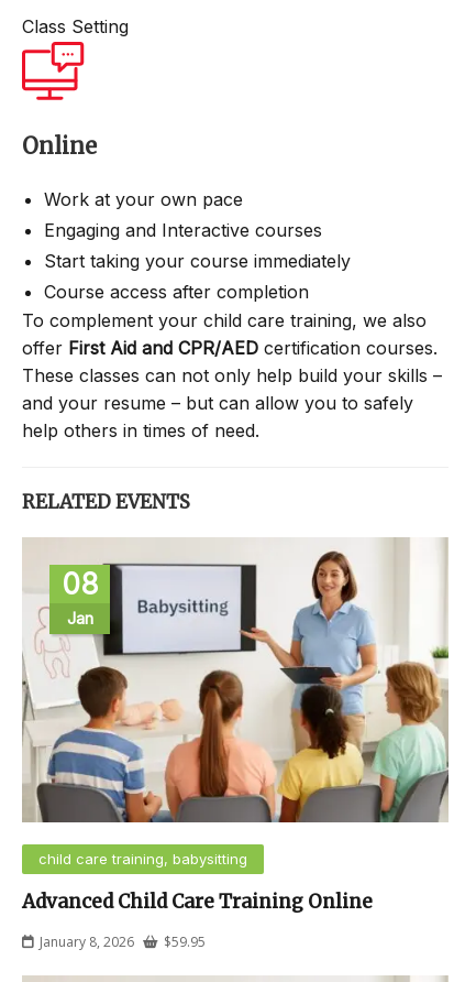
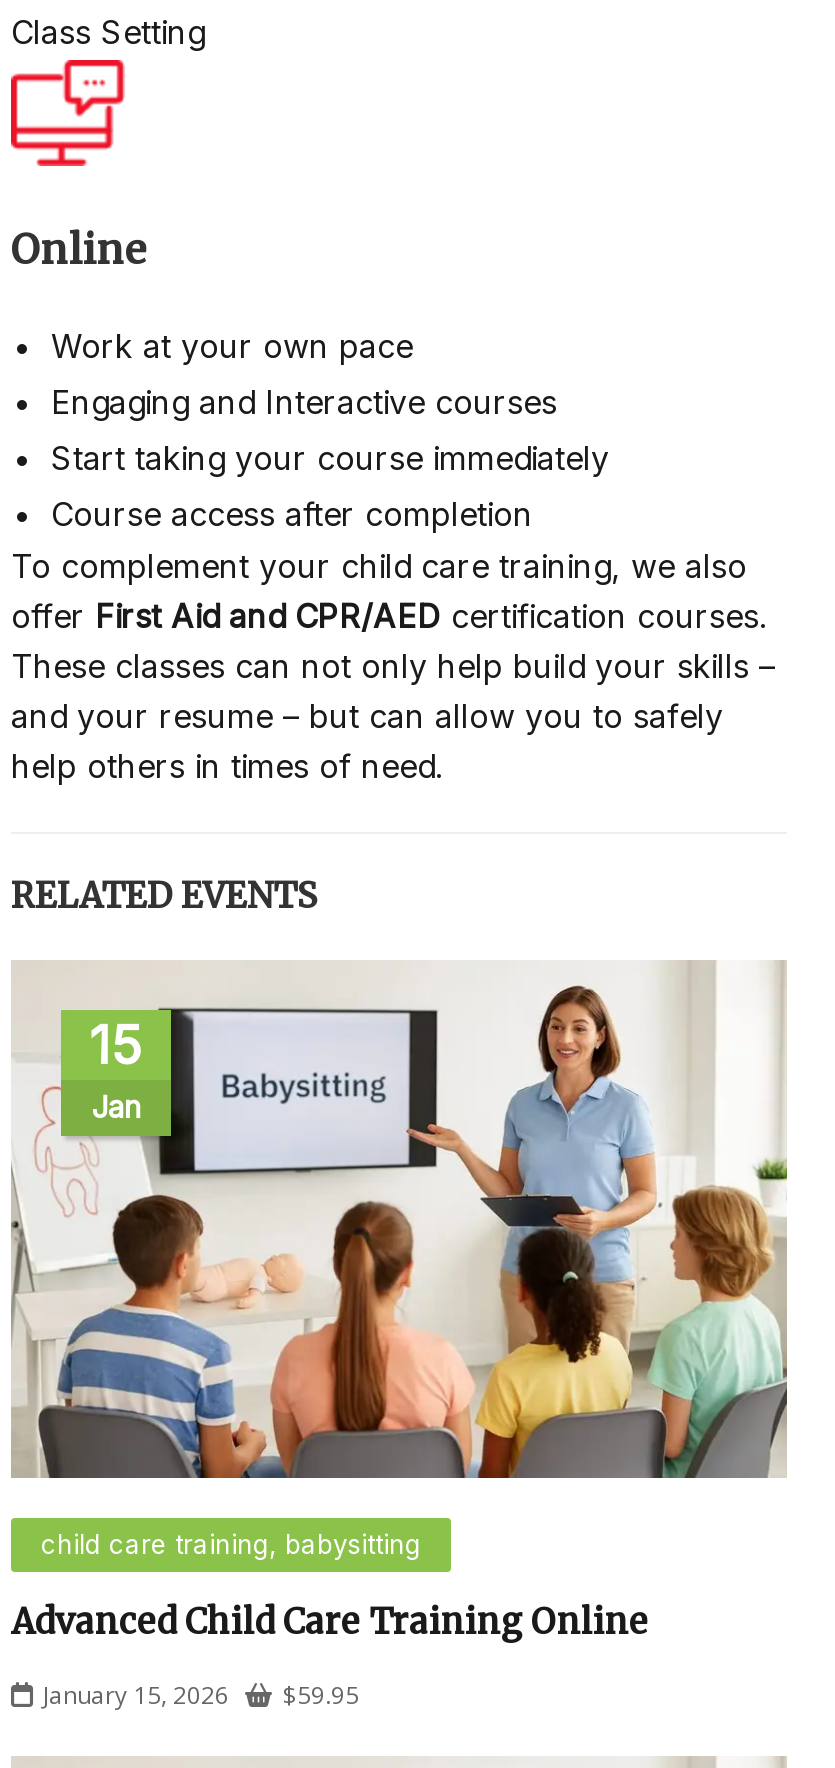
- 08
+ 15

- January 8, 2026 $59.95
+ January 15, 2026 $59.95
